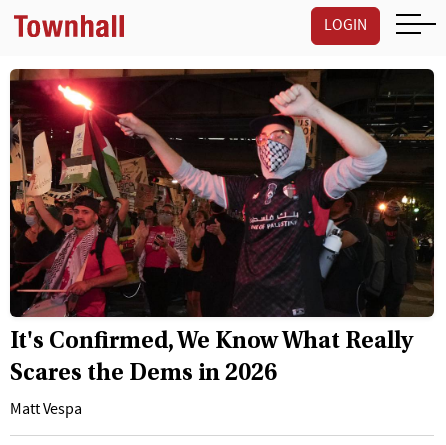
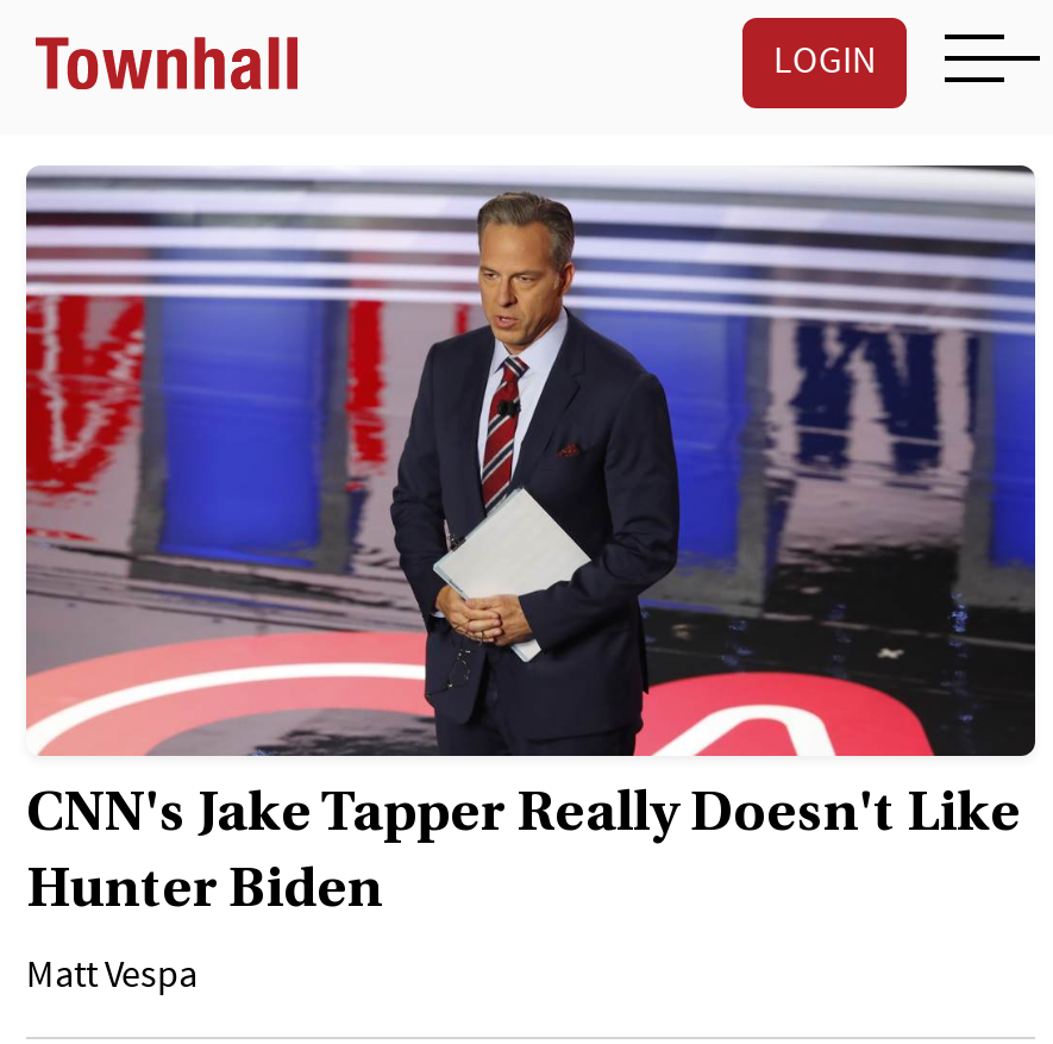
- [image]
- It's Confirmed, We Know What Really
- Scares the Dems in 2026
+ [image]
+ CNN's Jake Tapper Really Doesn't Like
+ Hunter Biden
